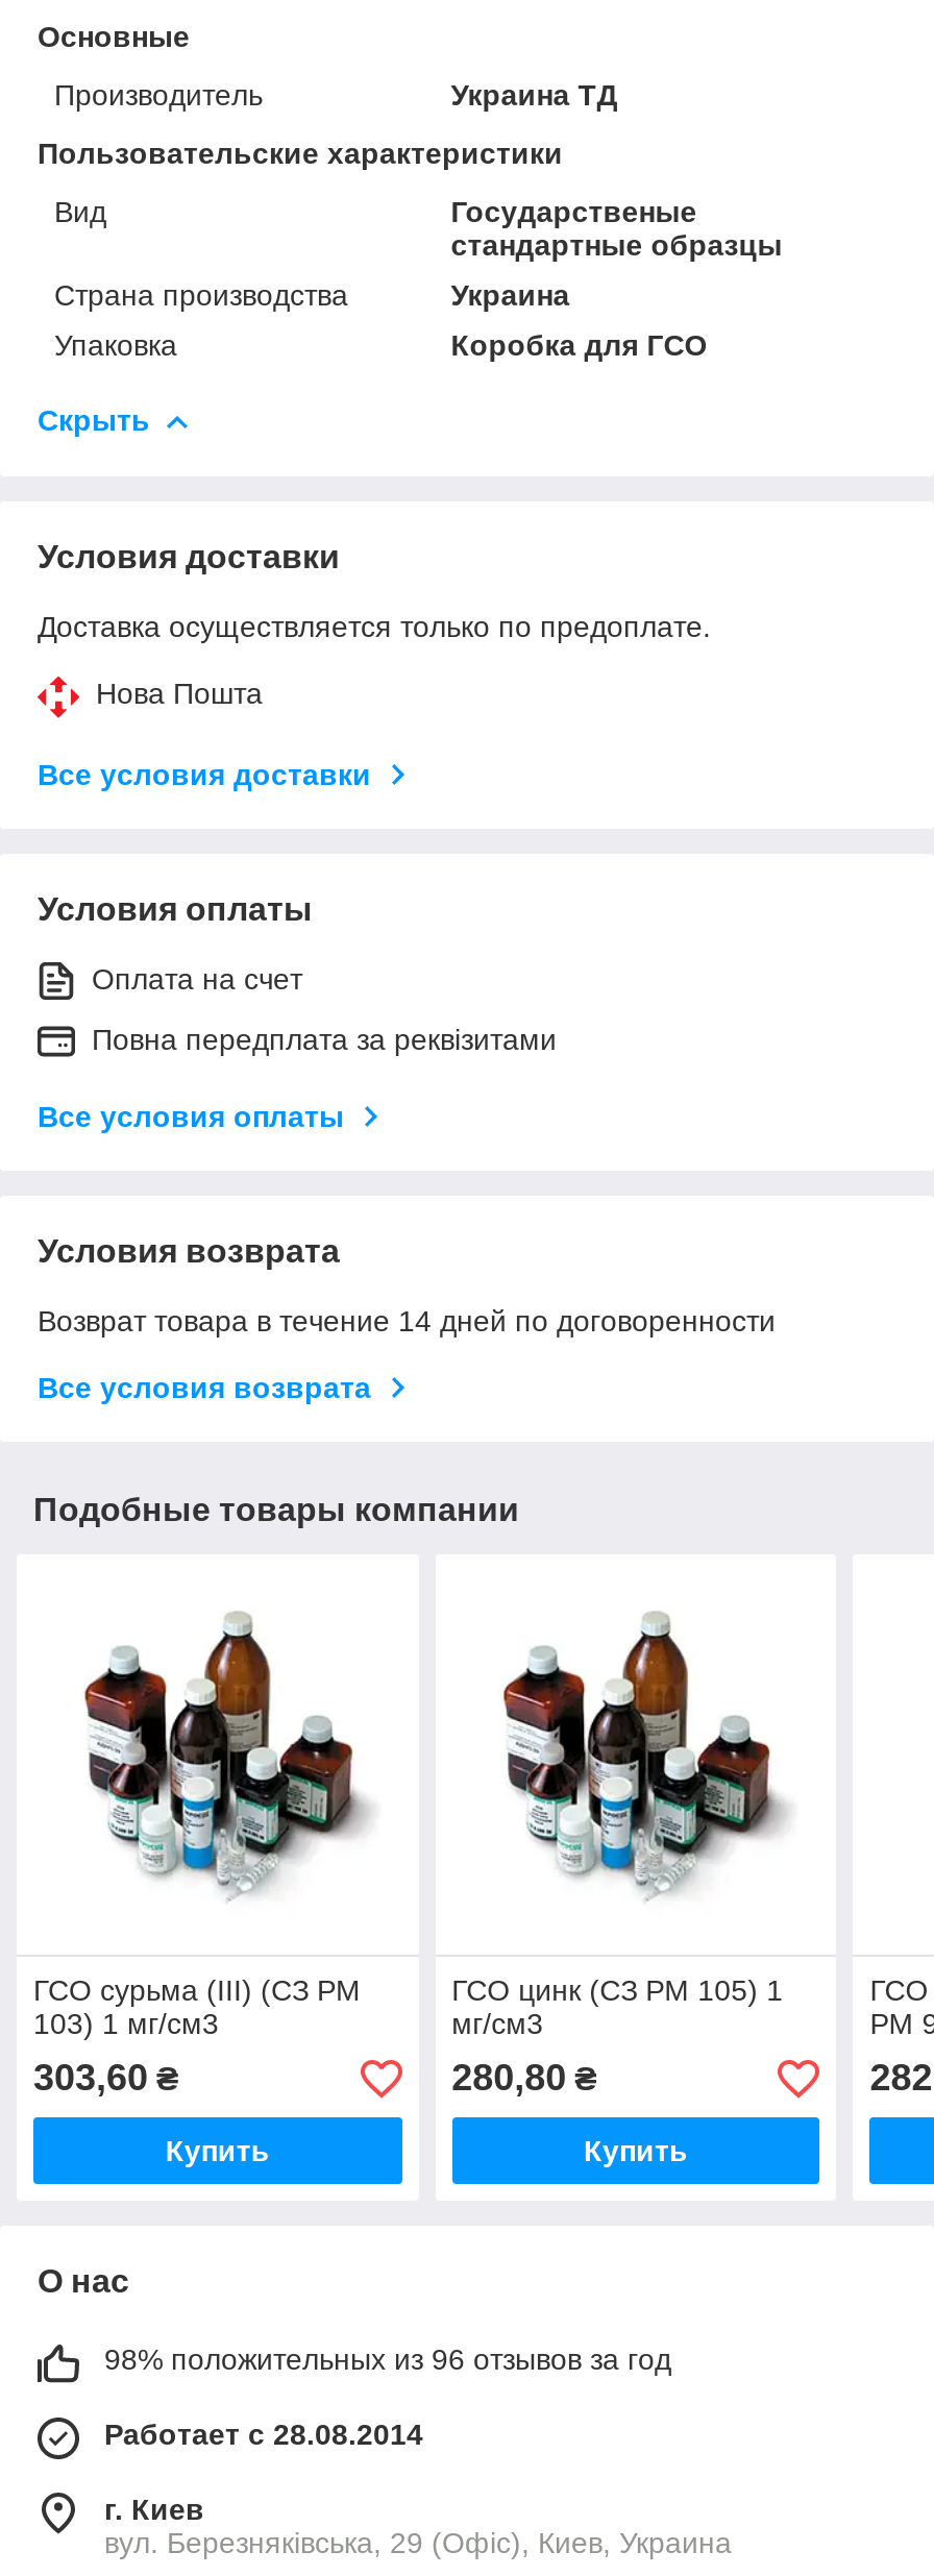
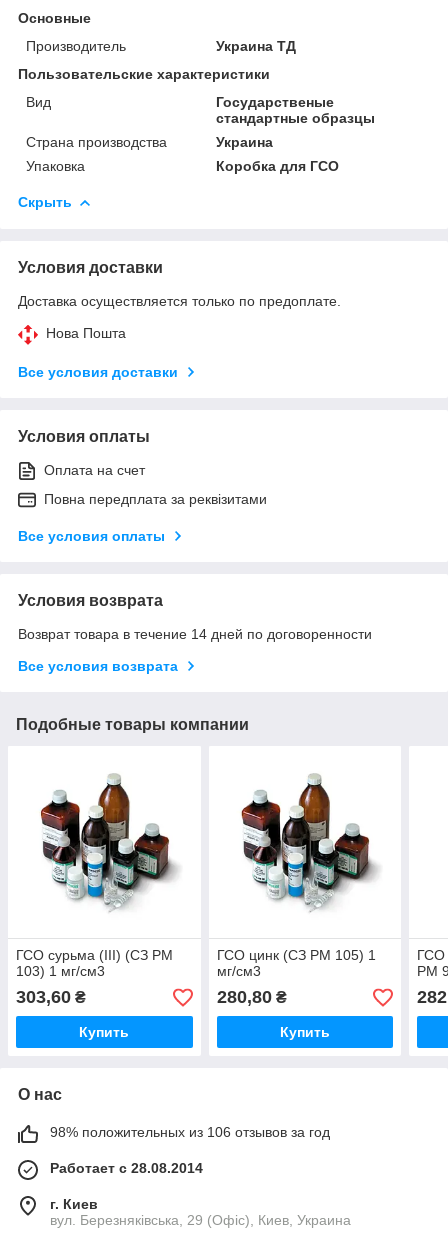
- 98% положительных из 96 отзывов за год
+ 98% положительных из 106 отзывов за год
